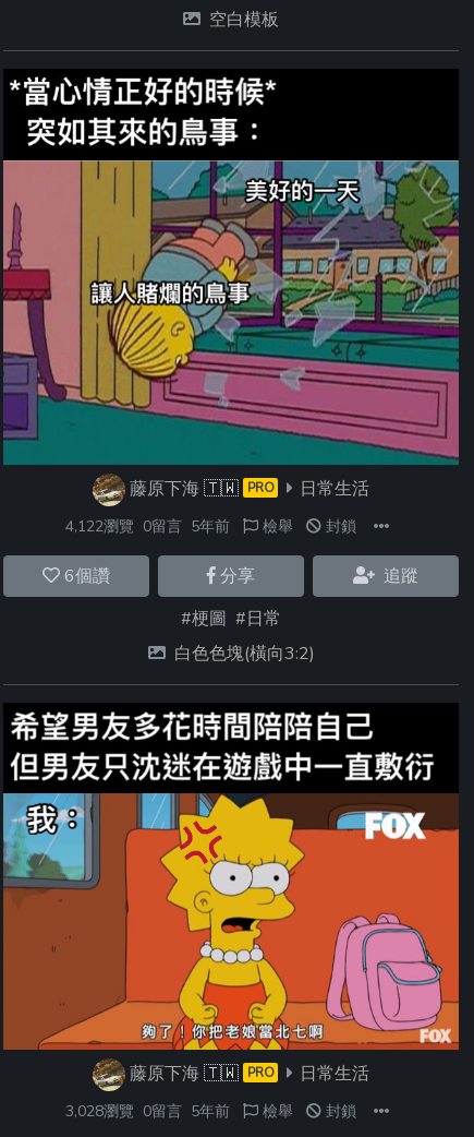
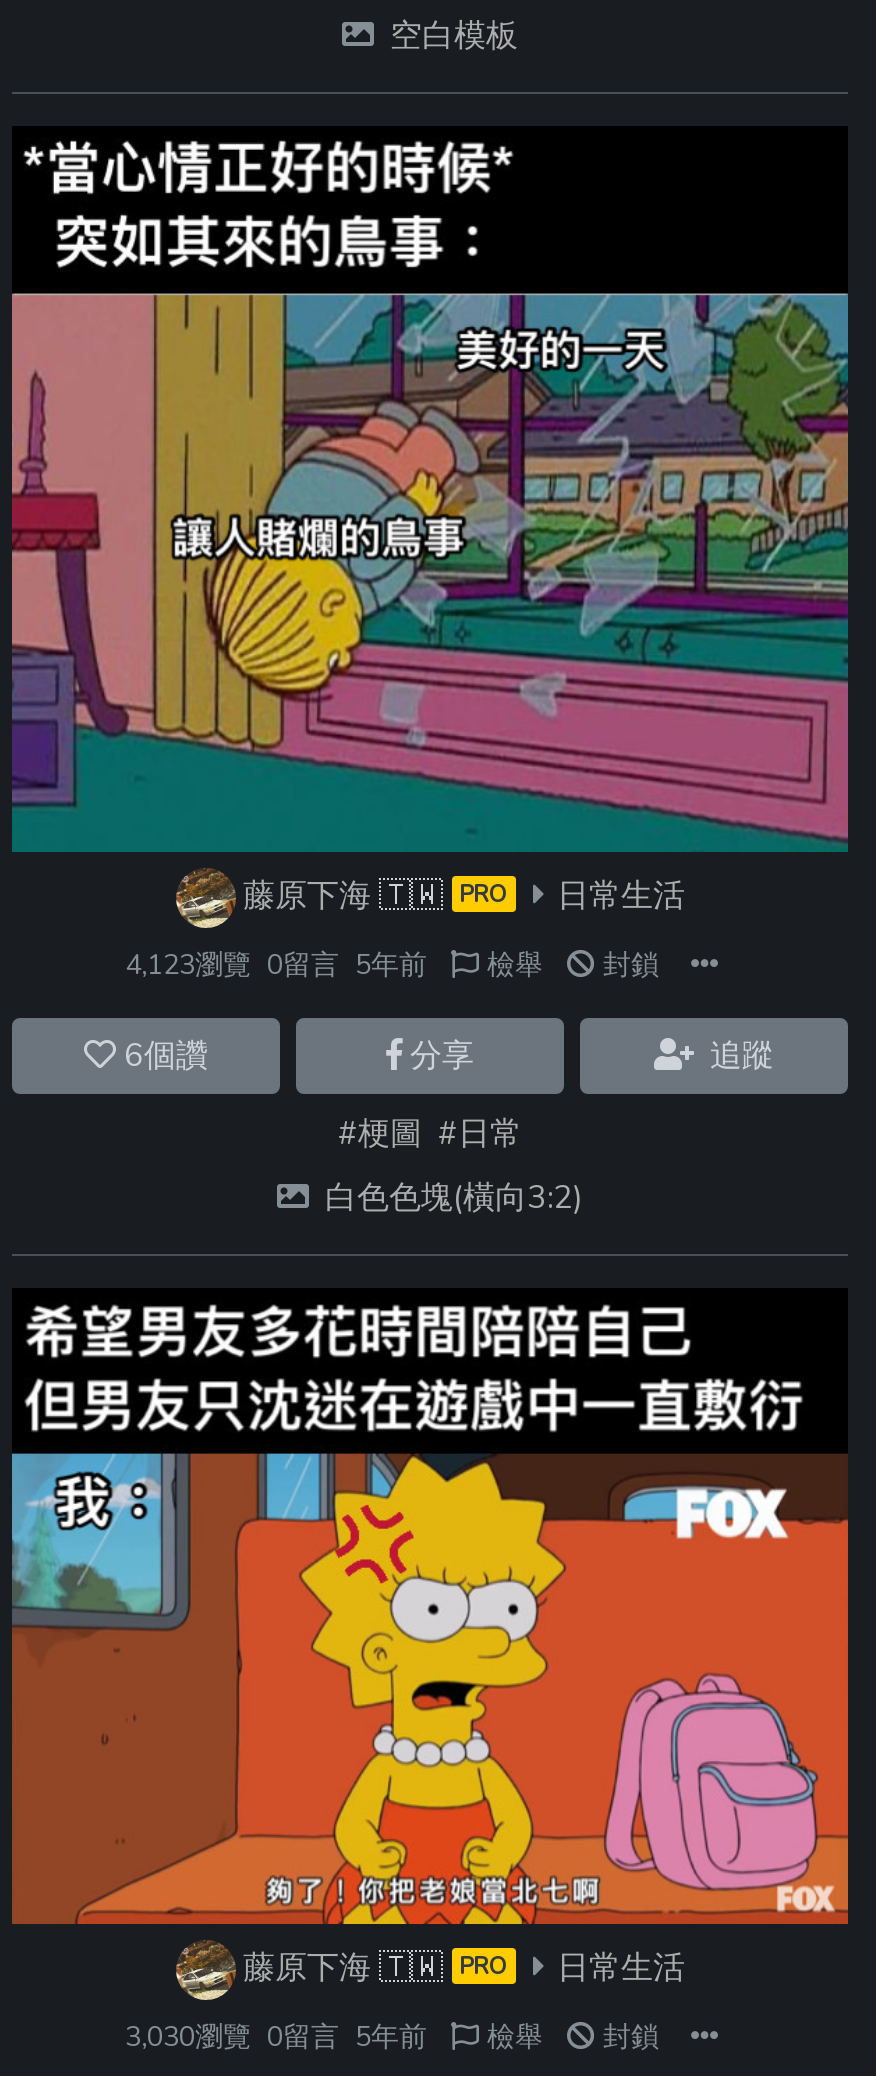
- 4,122瀏覽 0留言 5年前
+ 4,123瀏覽 0留言 5年前

- 3,028瀏覽 0留言 5年前
+ 3,030瀏覽 0留言 5年前
